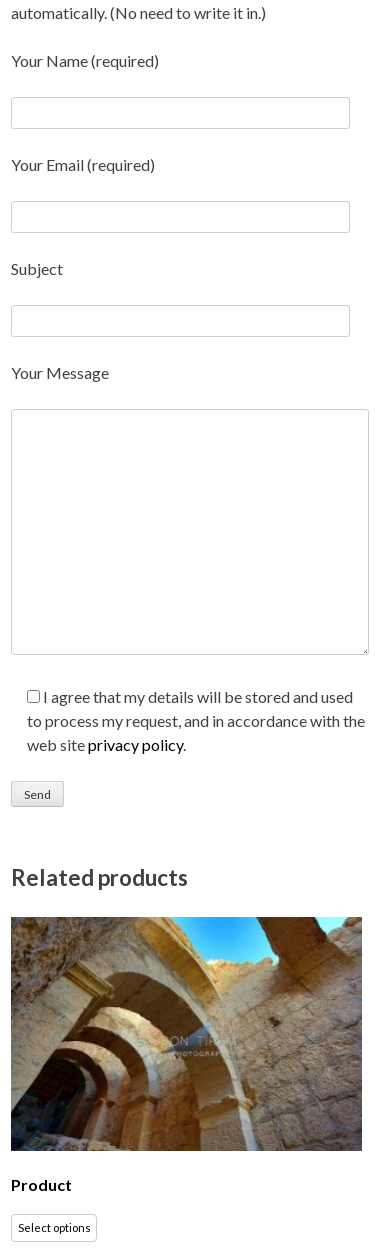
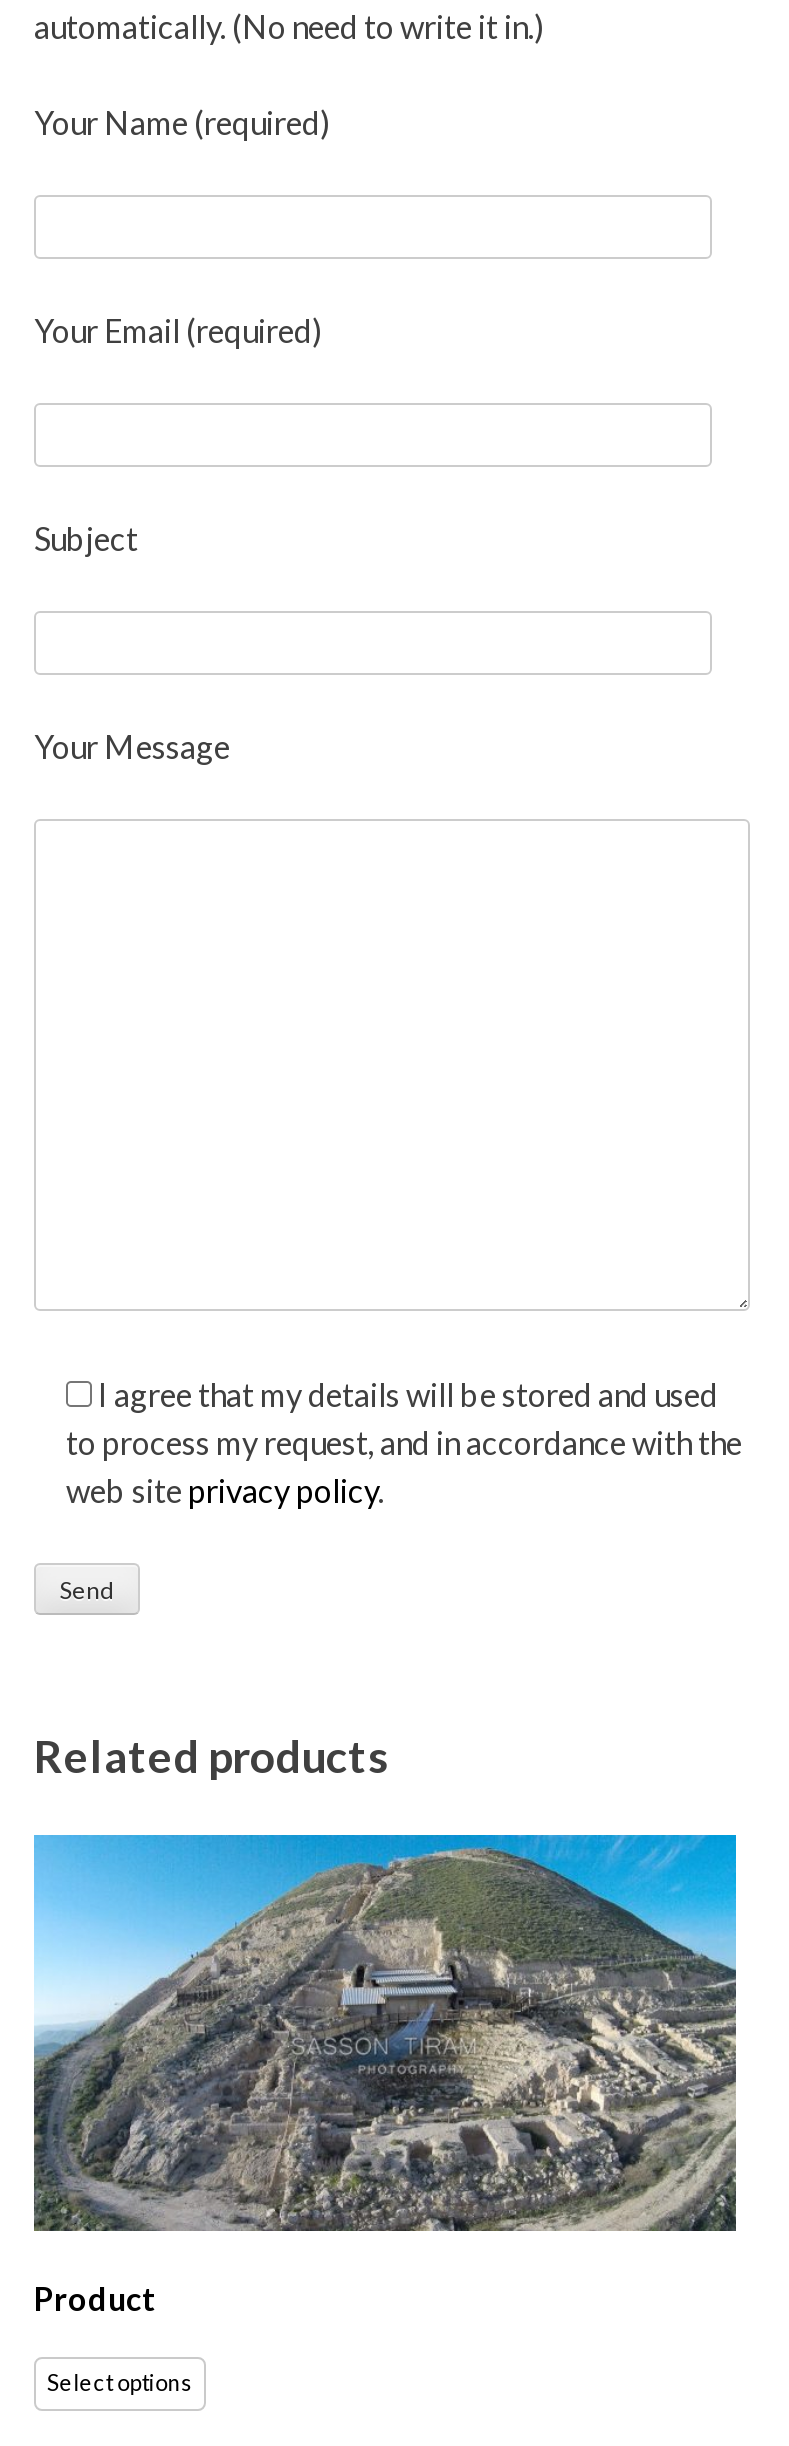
- [image]
+ [image]
